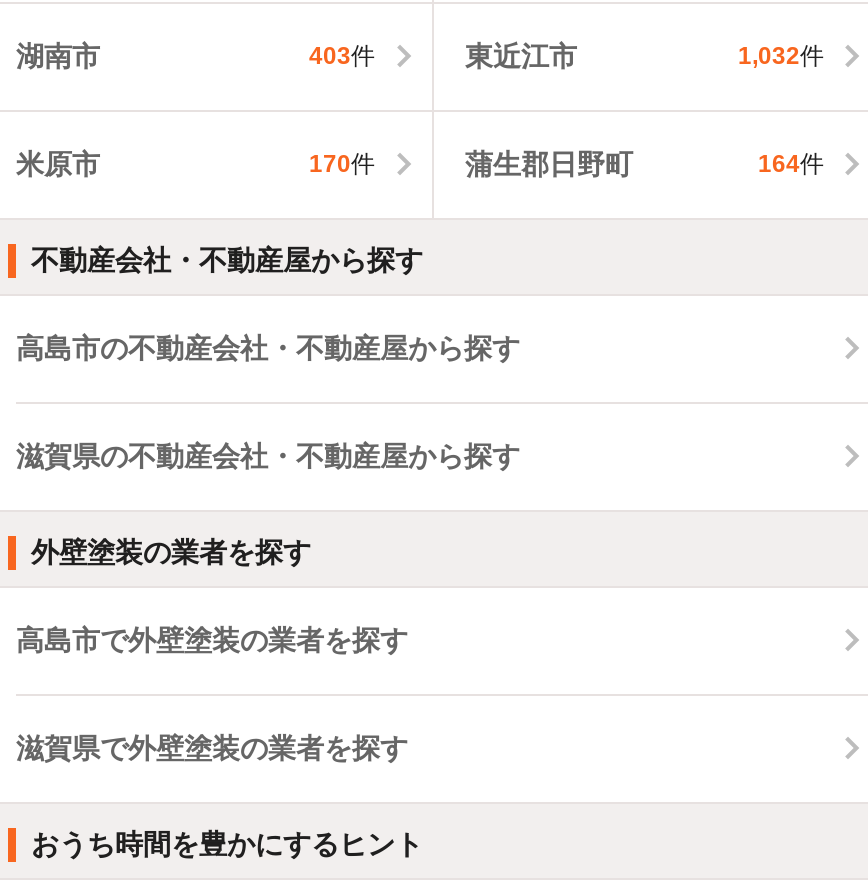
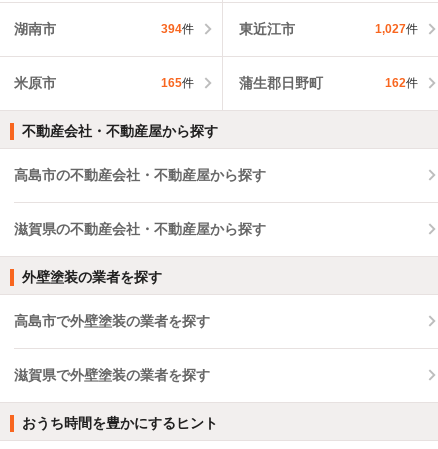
- 403件
+ 394件

- 1,032件
+ 1,027件

- 170件
+ 165件

- 164件
+ 162件
